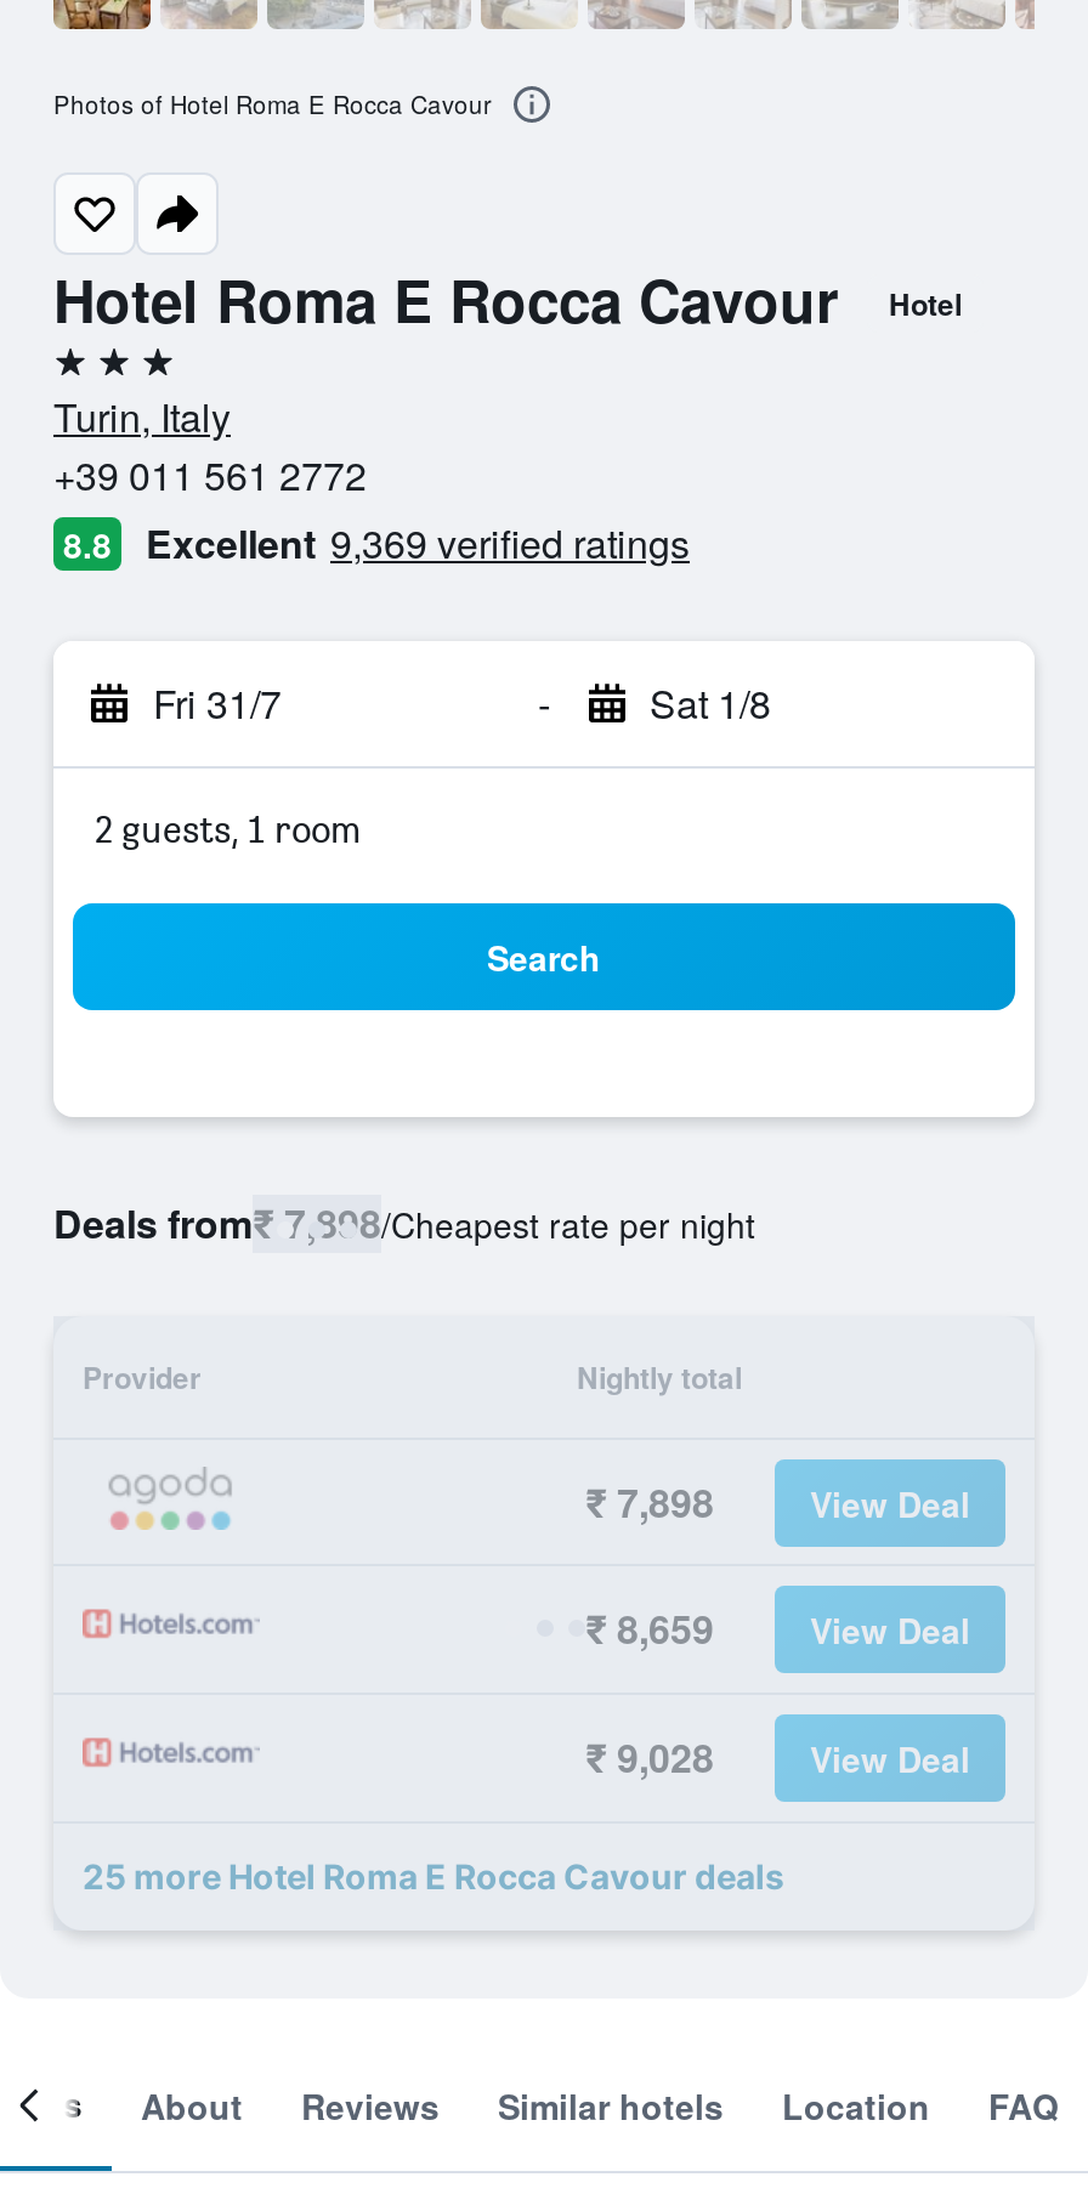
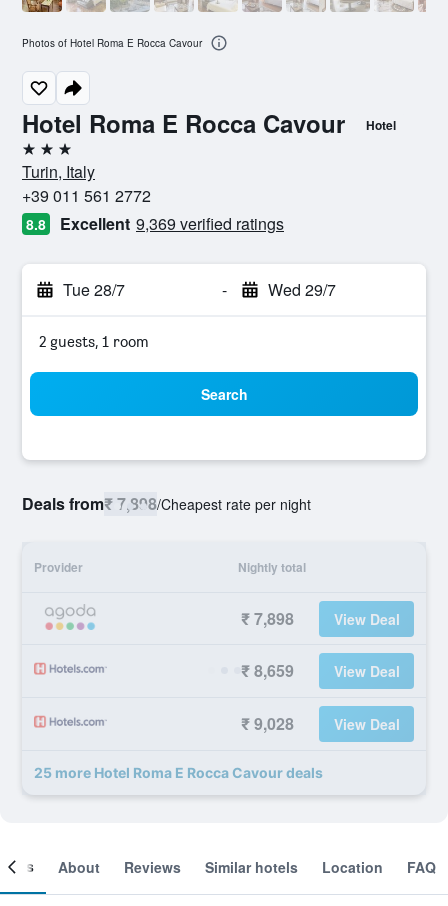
- Fri 31/7
+ Tue 28/7

- Sat 1/8
+ Wed 29/7
